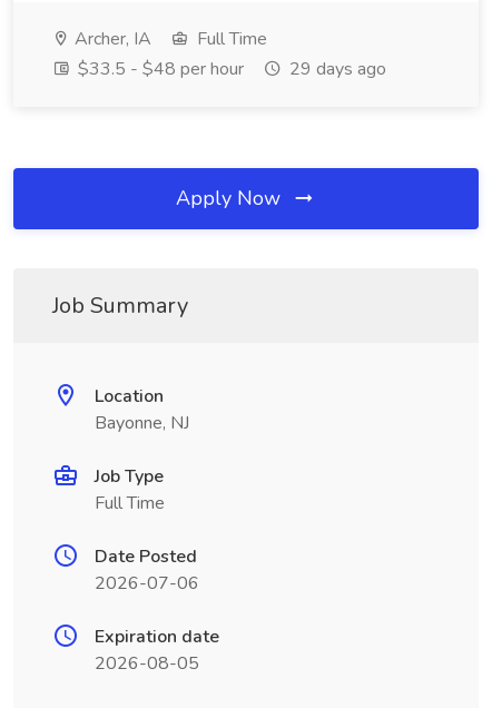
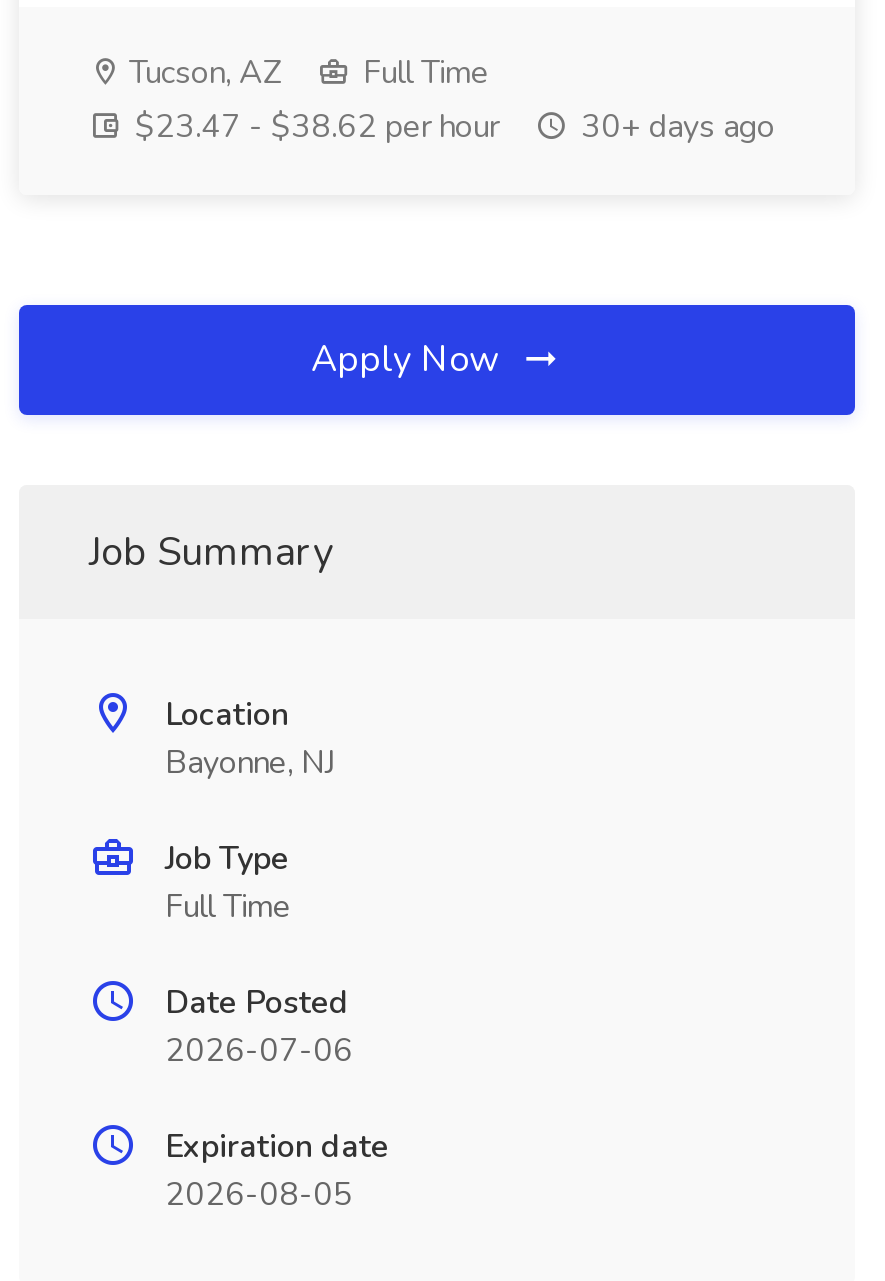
- Archer, IA
+ Tucson, AZ

- $33.5 - $48 per hour
+ $23.47 - $38.62 per hour

- 29 days ago
+ 30+ days ago
